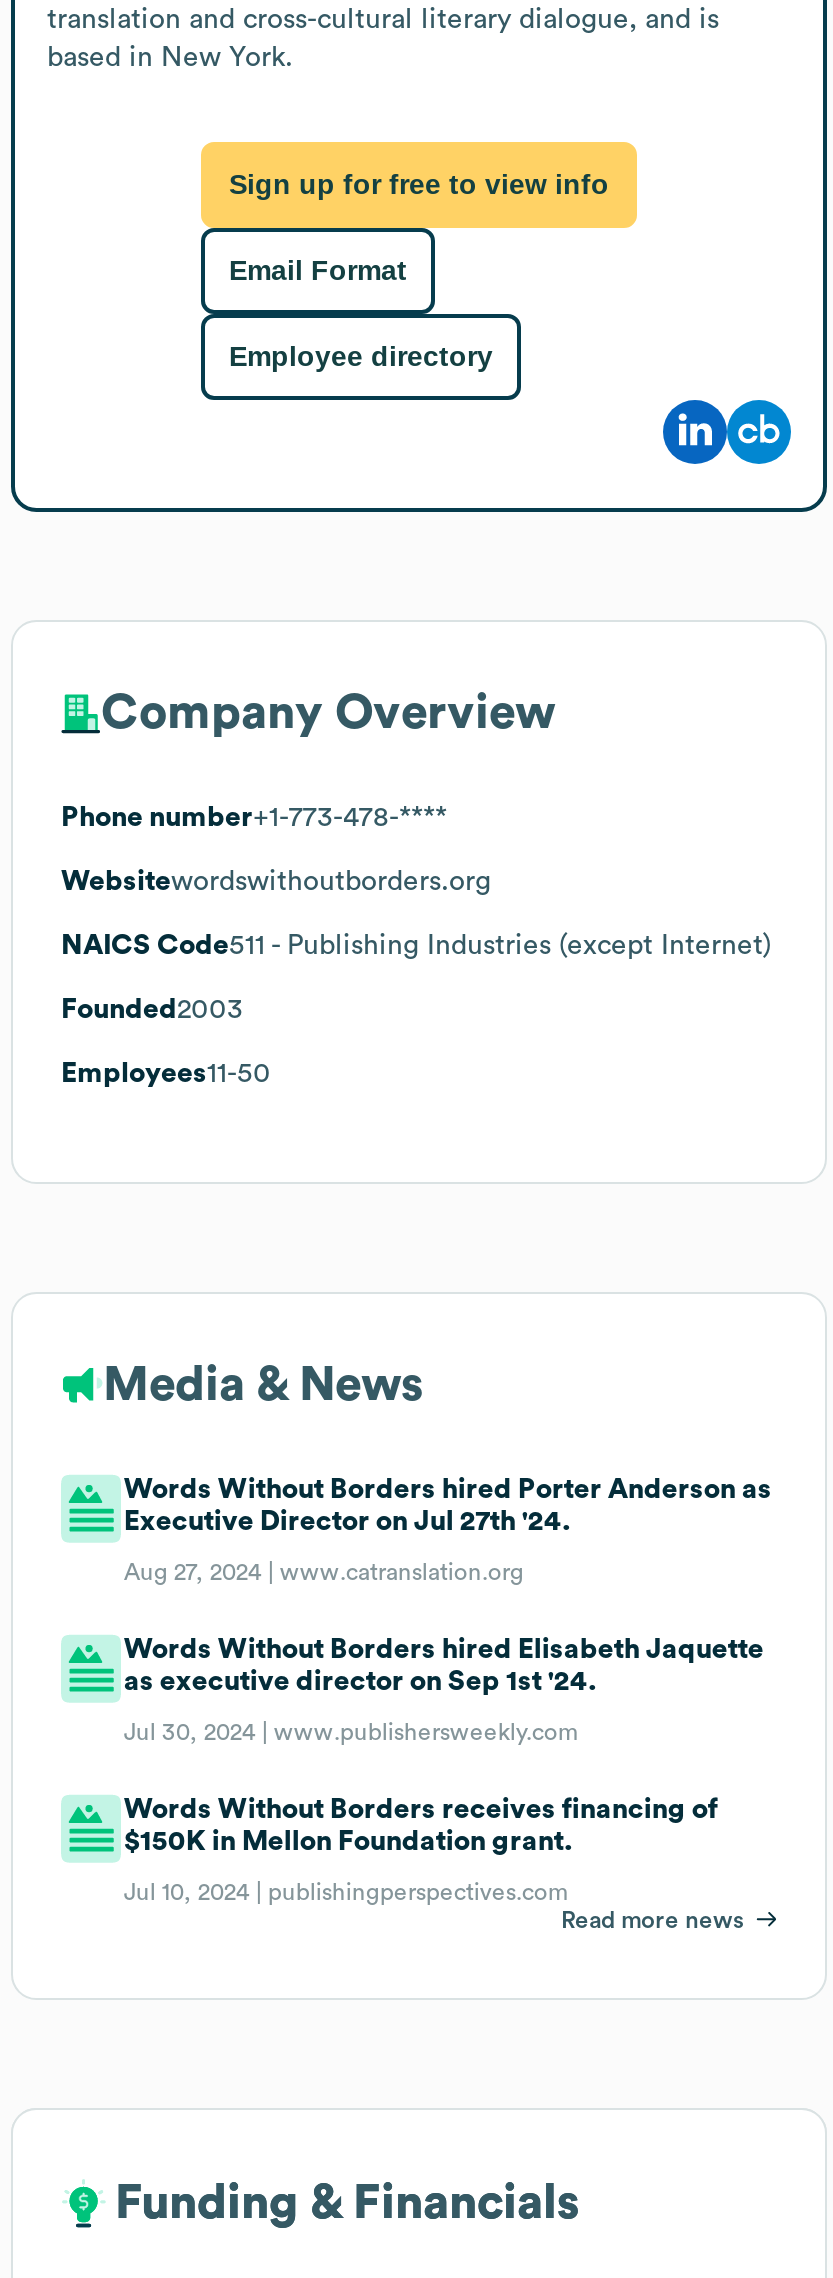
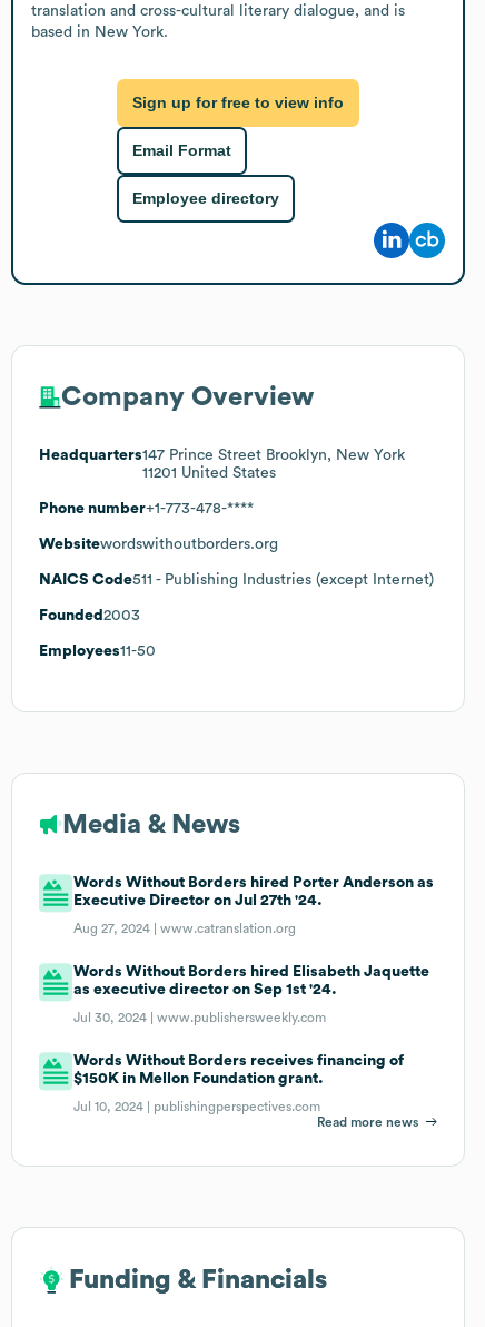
+ Headquarters147 Prince Street Brooklyn, New York
+ 11201 United States
